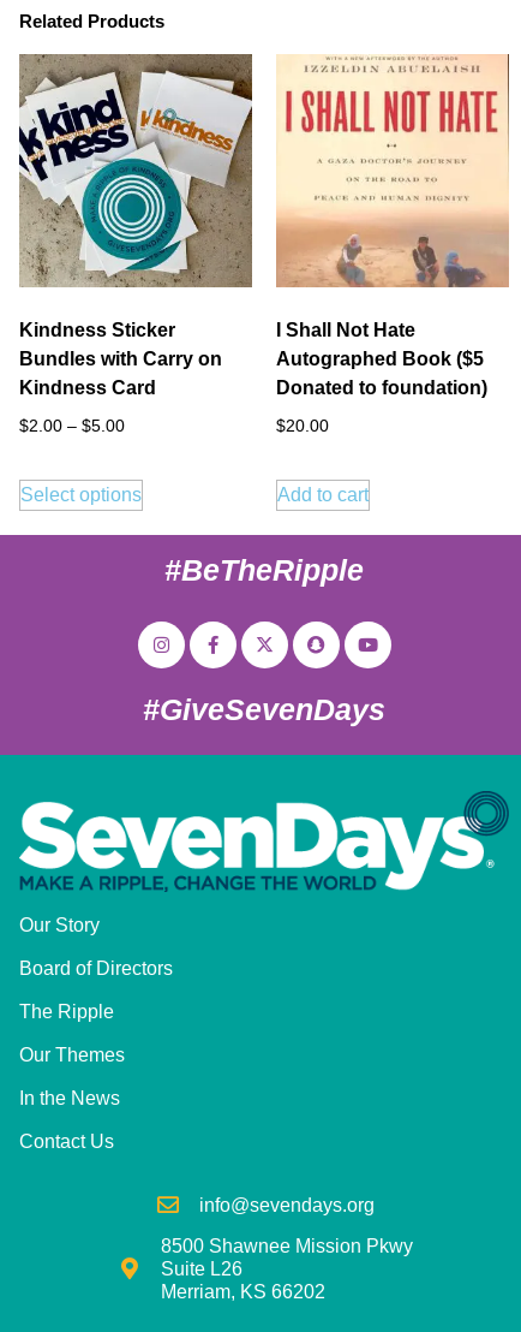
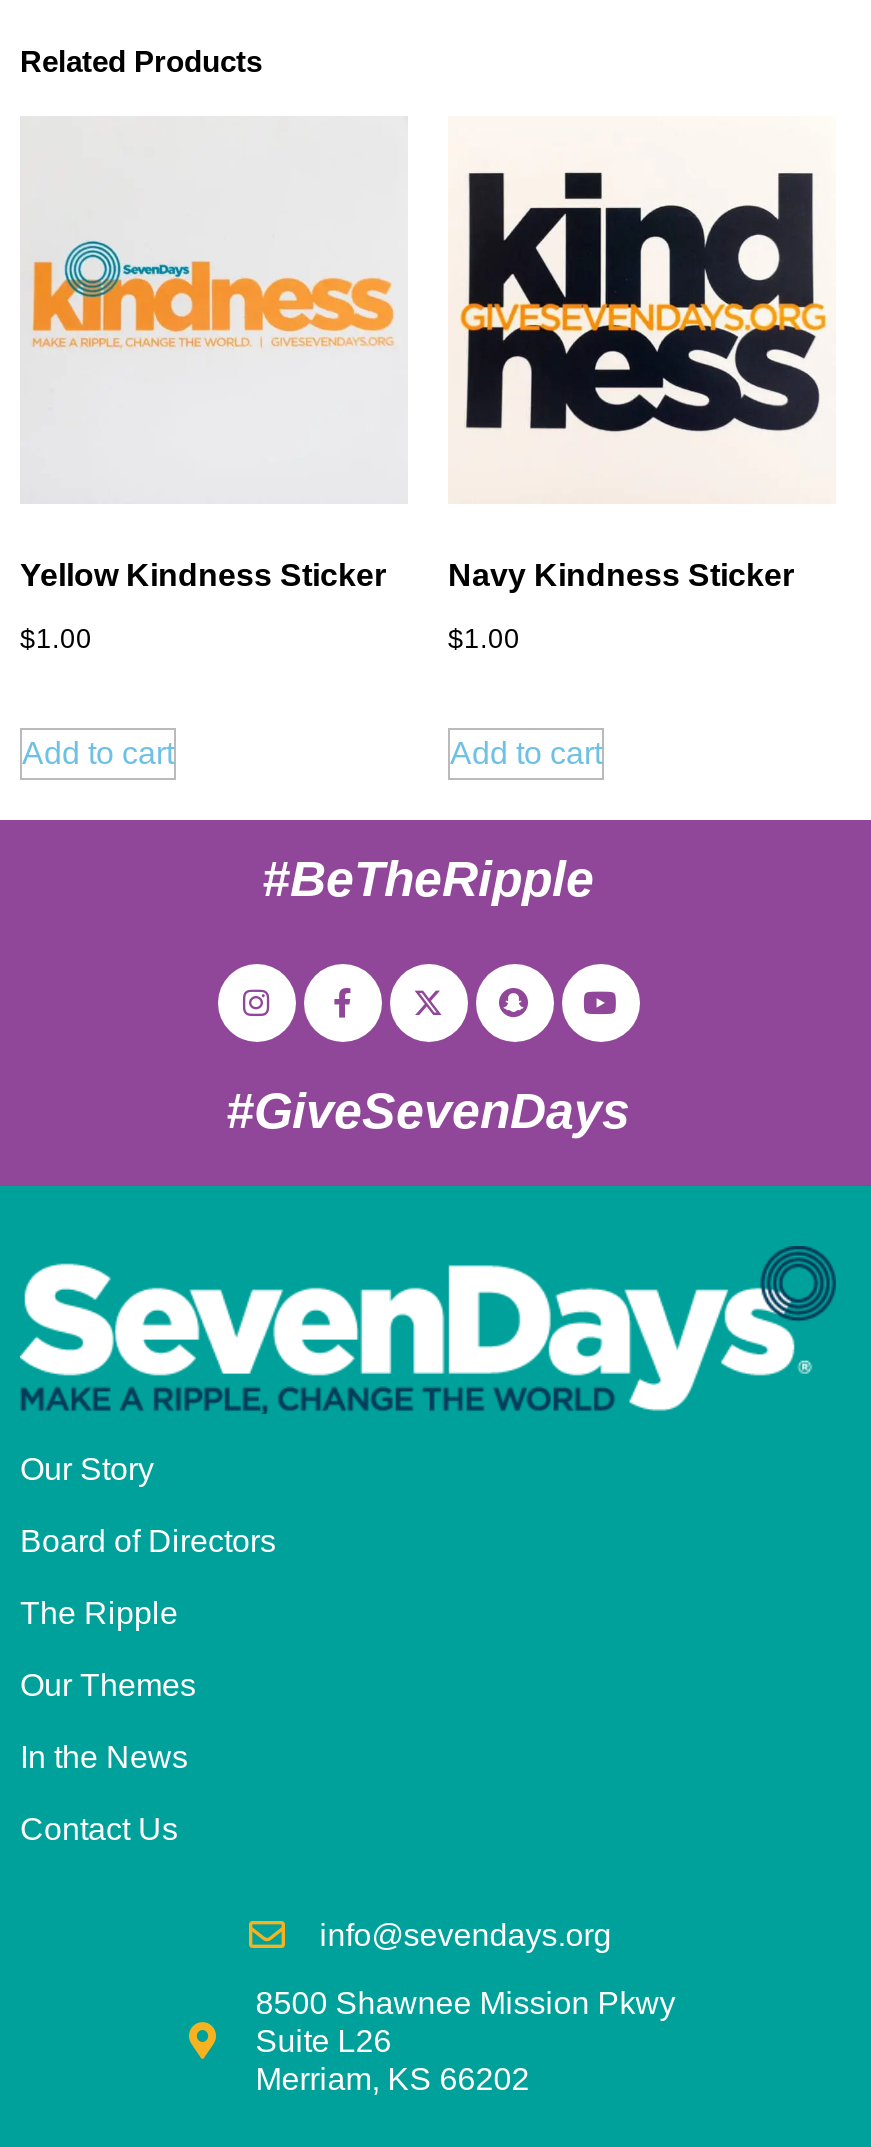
- [image]
+ [image]

- [image]
+ [image]

- Kindness Sticker
- Bundles with Carry on
- Kindness Card
+ Yellow Kindness Sticker

- I Shall Not Hate
- Autographed Book ($5
- Donated to foundation)
+ Navy Kindness Sticker

- $2.00 – $5.00
+ $1.00

- $20.00
+ $1.00

- Select options
+ Add to cart
